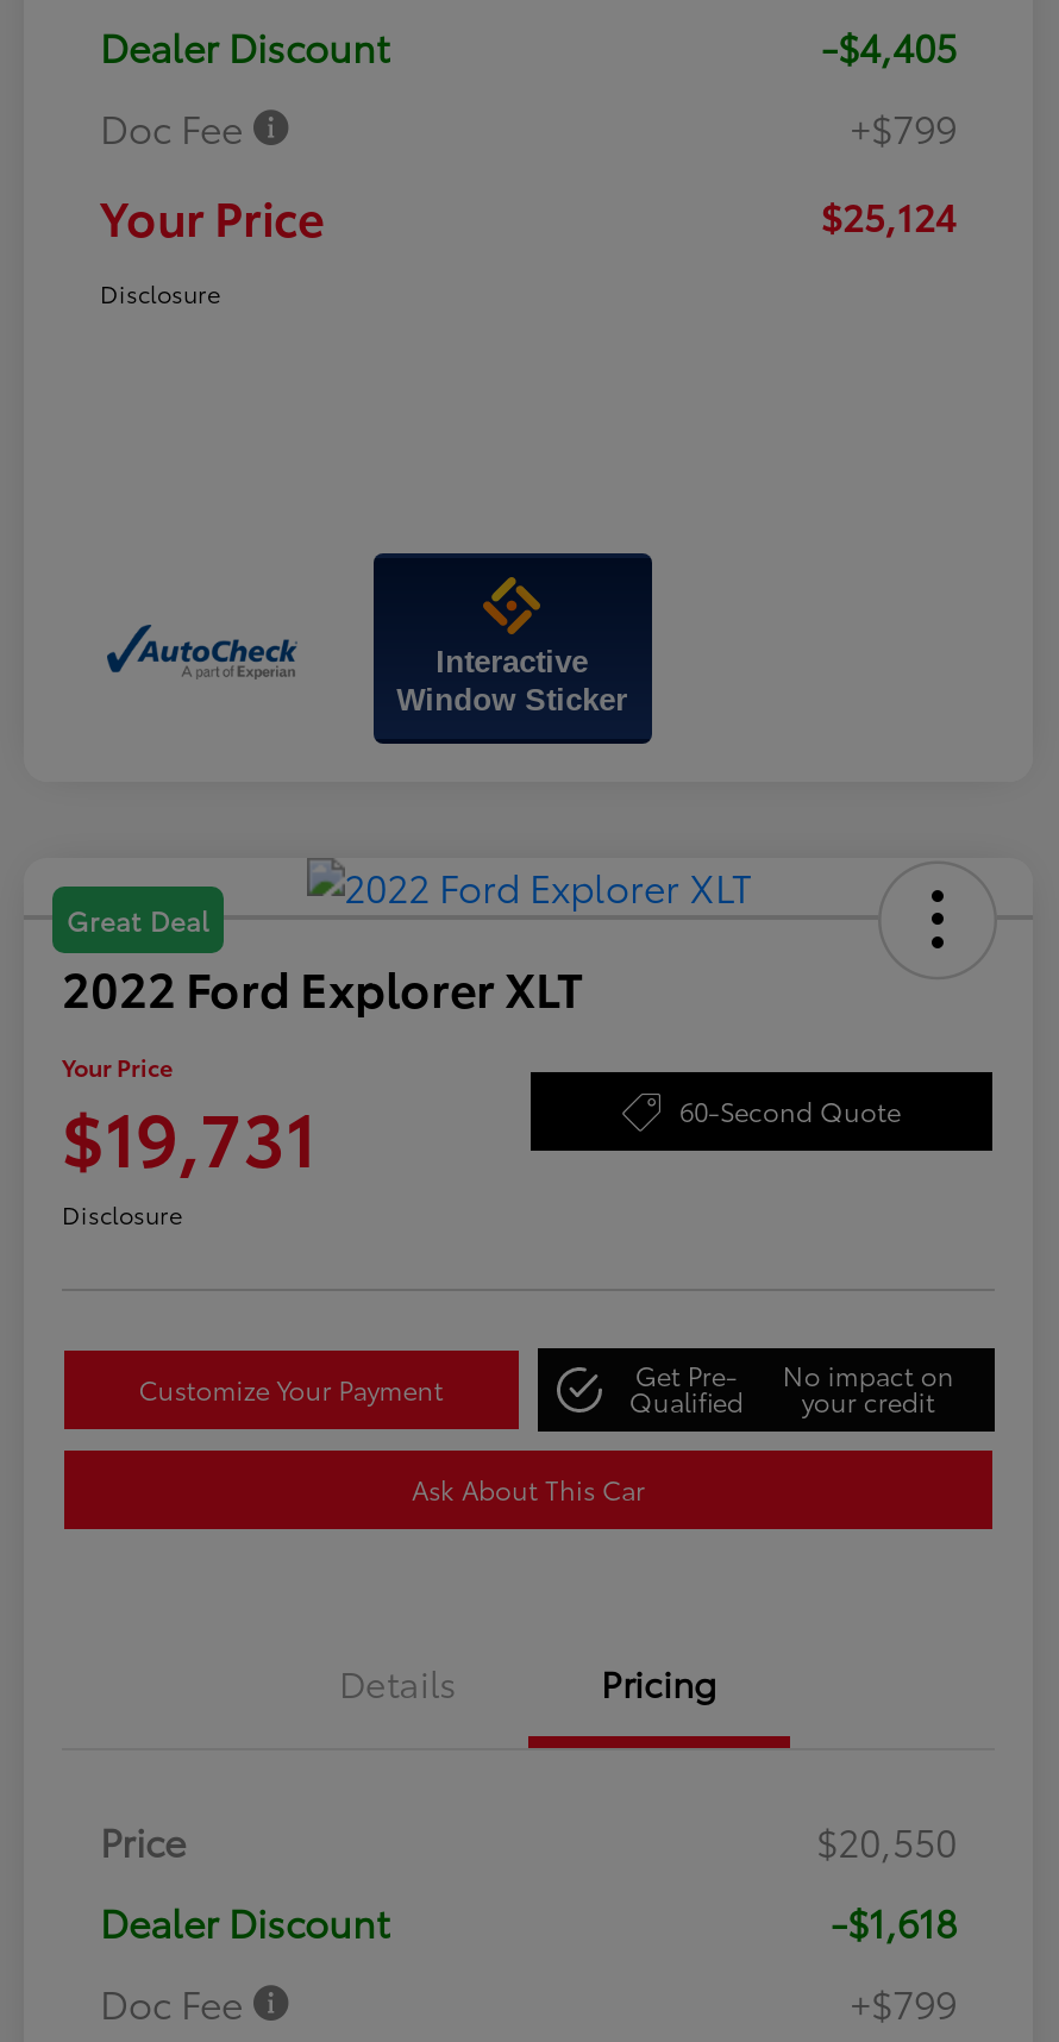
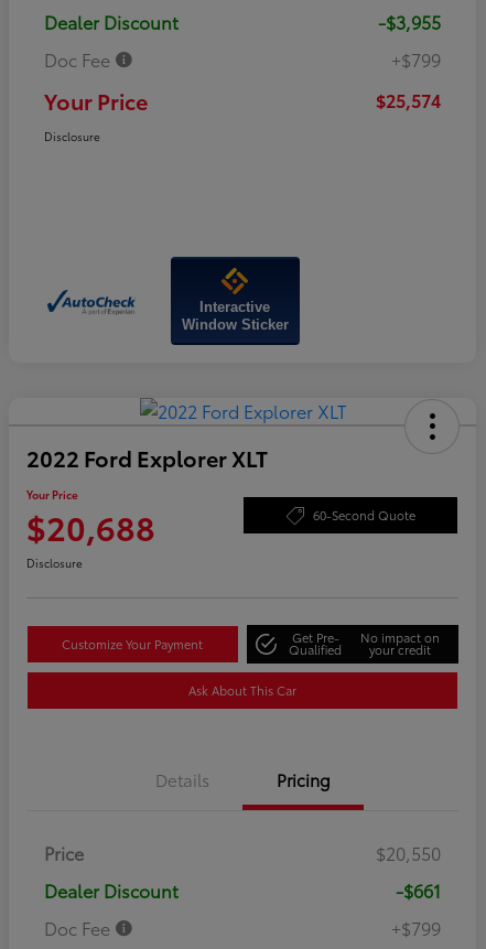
- -$4,405
+ -$3,955

- $25,124
+ $25,574

- Great Deal

- $19,731
+ $20,688

- -$1,618
+ -$661
